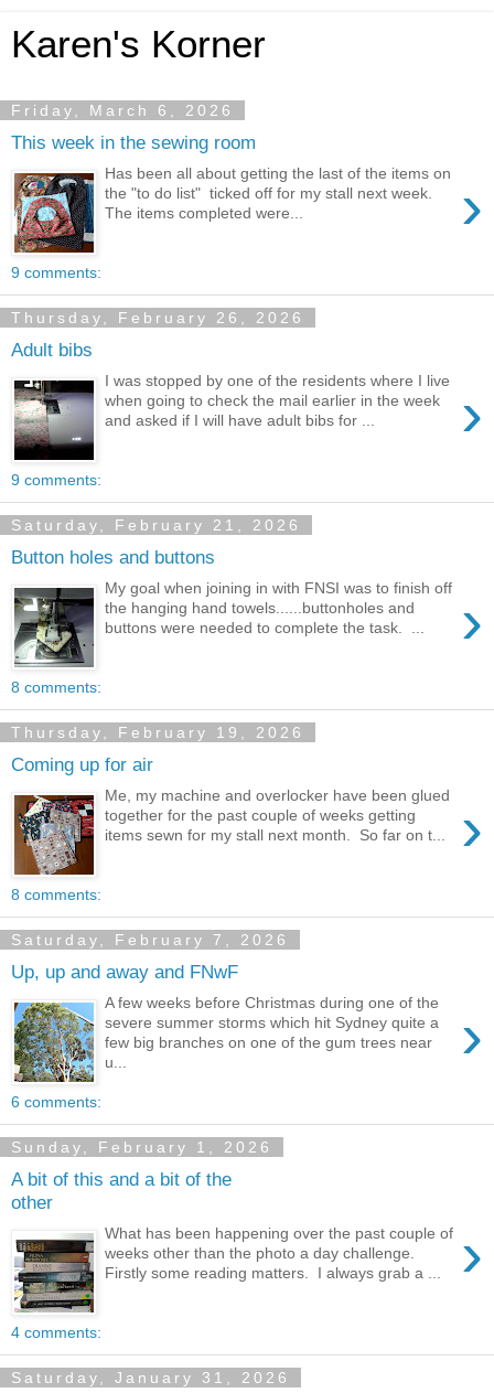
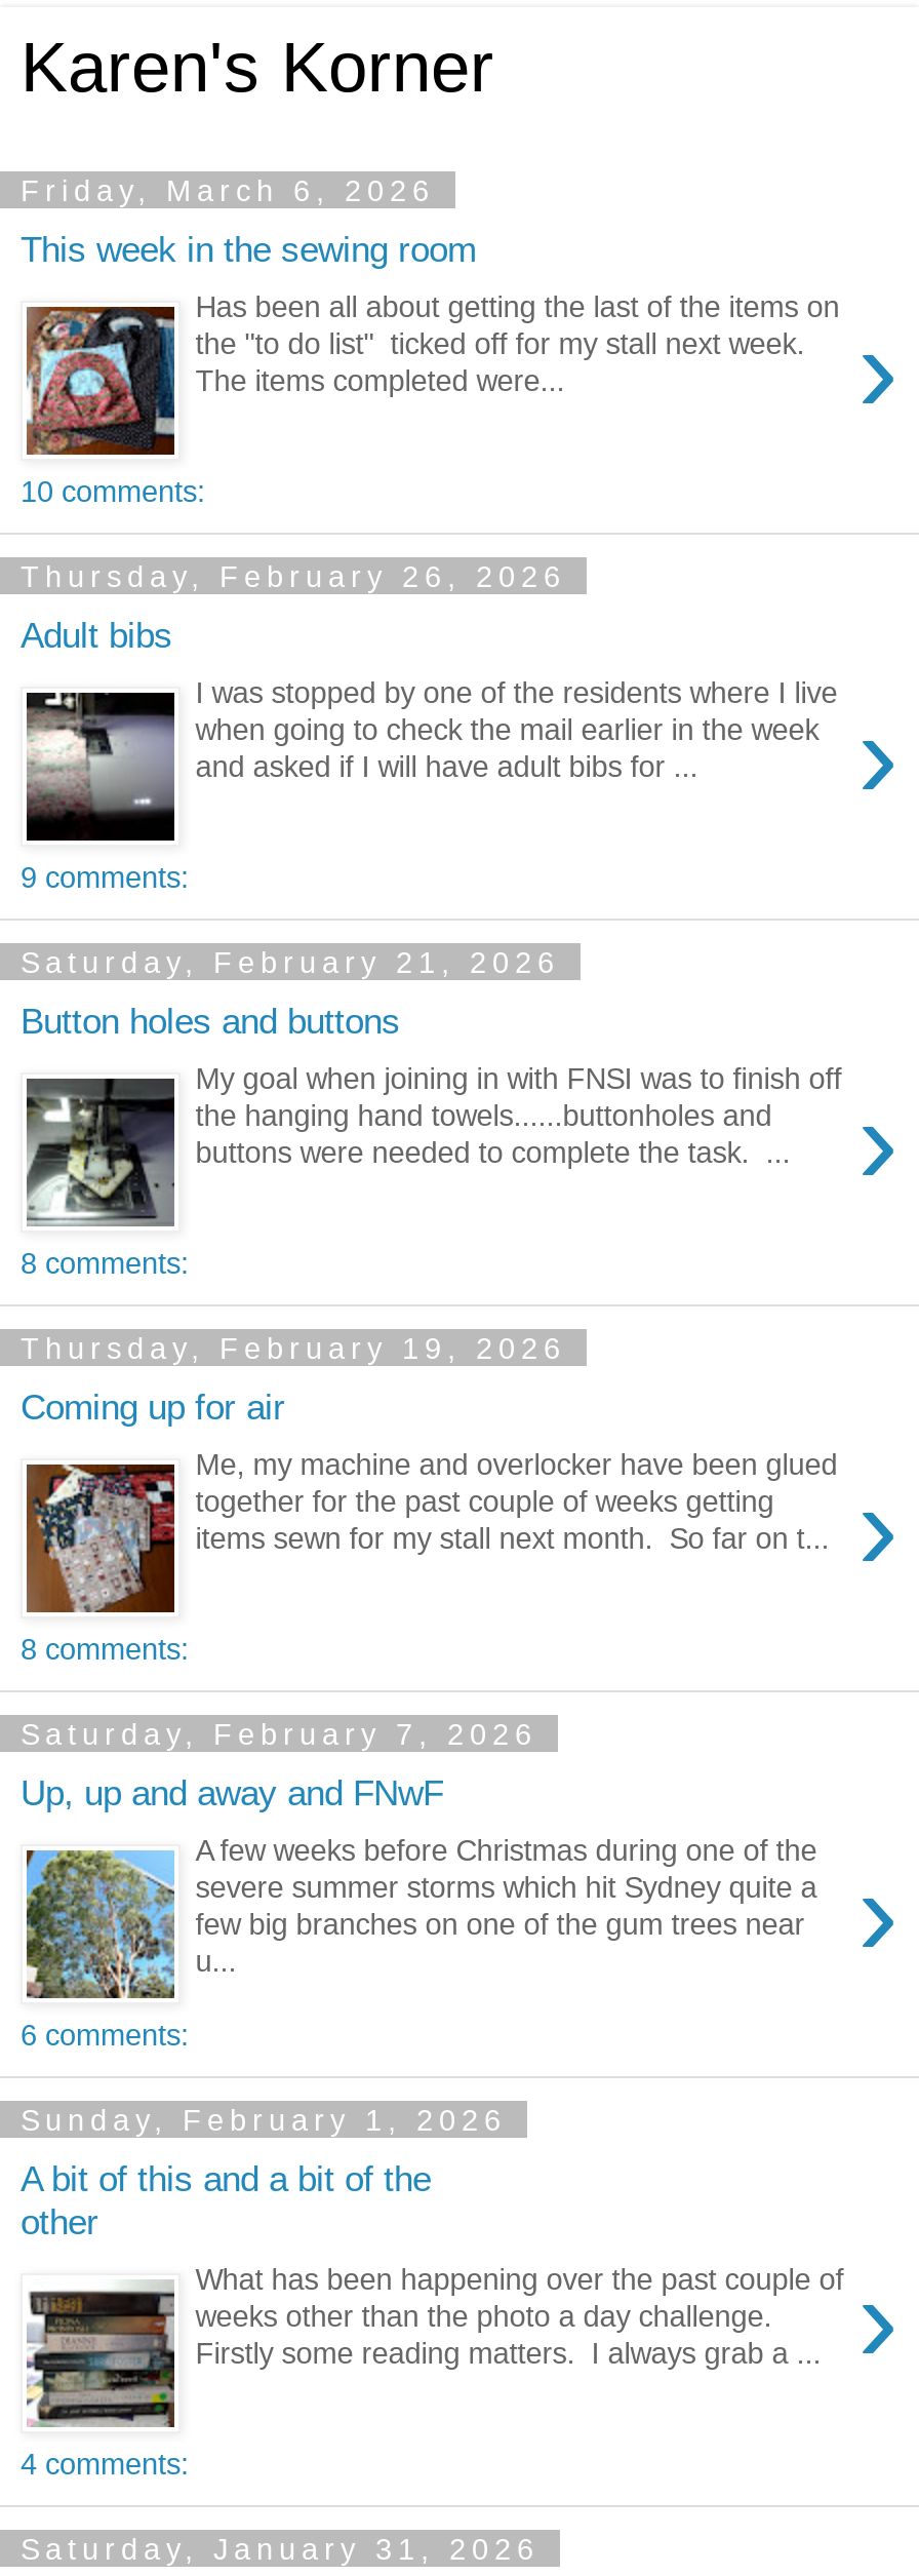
- 9 comments:
+ 10 comments:
